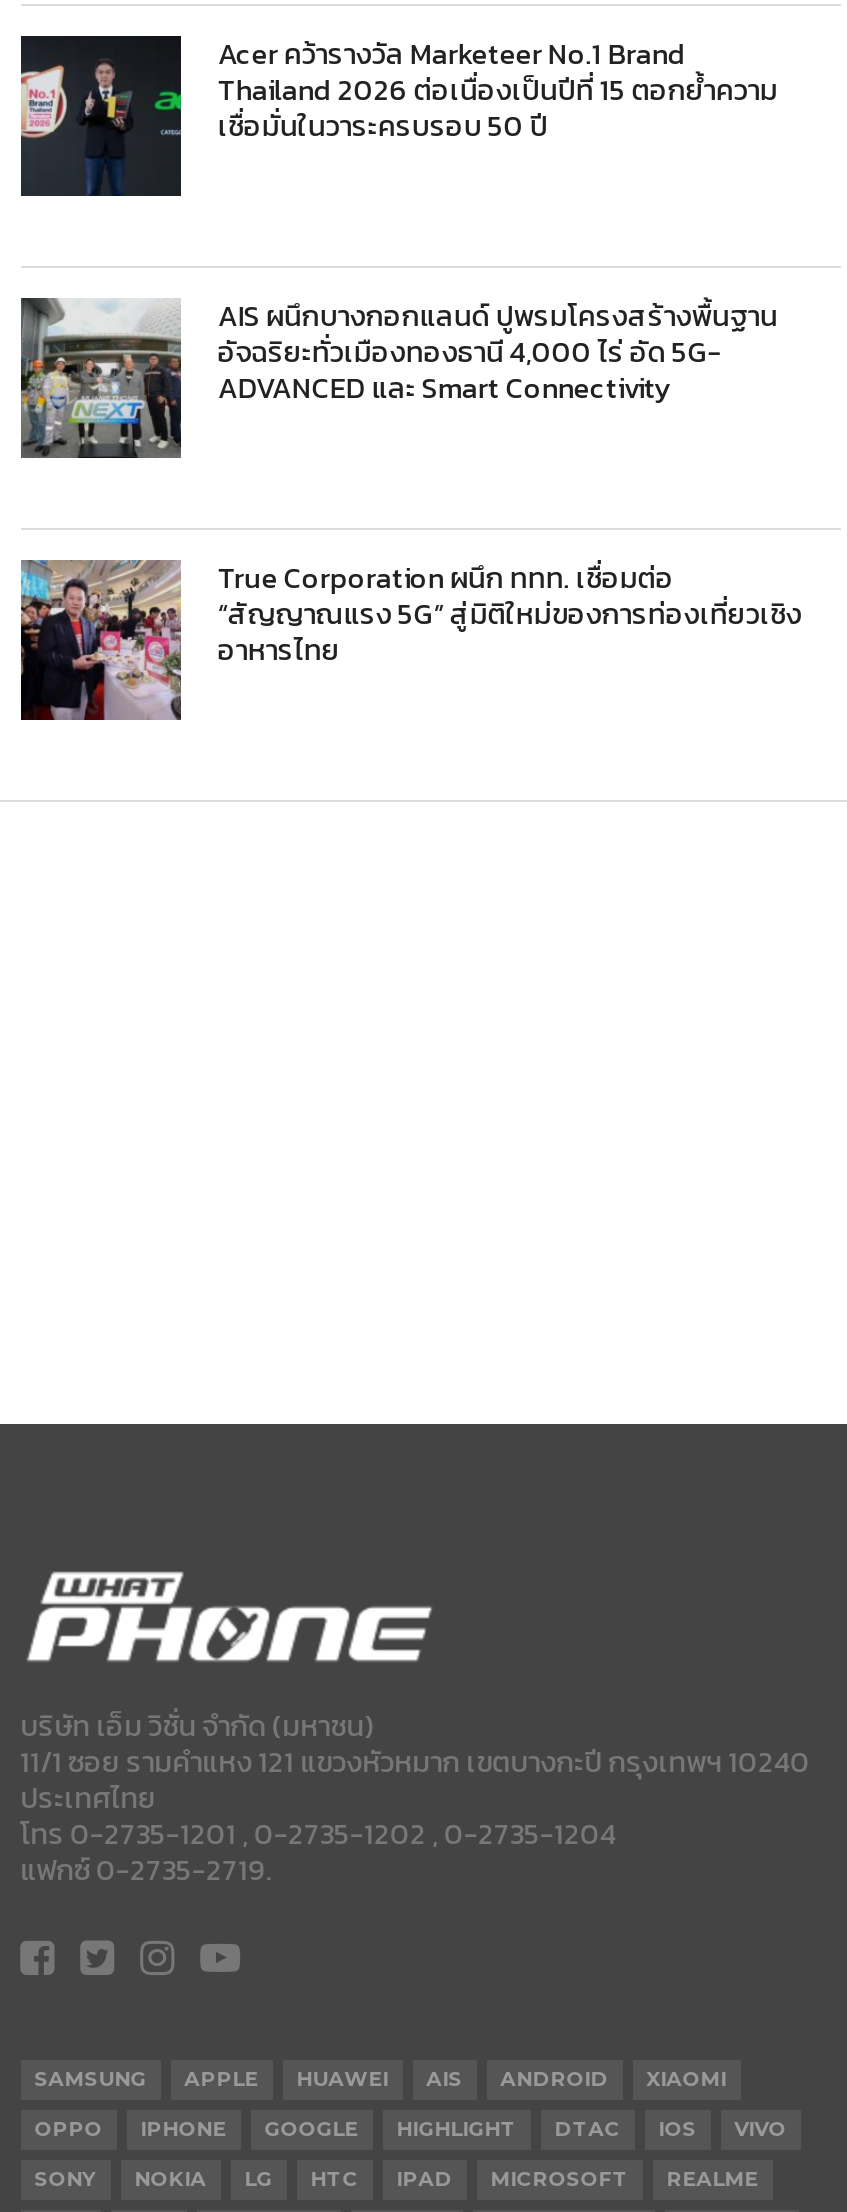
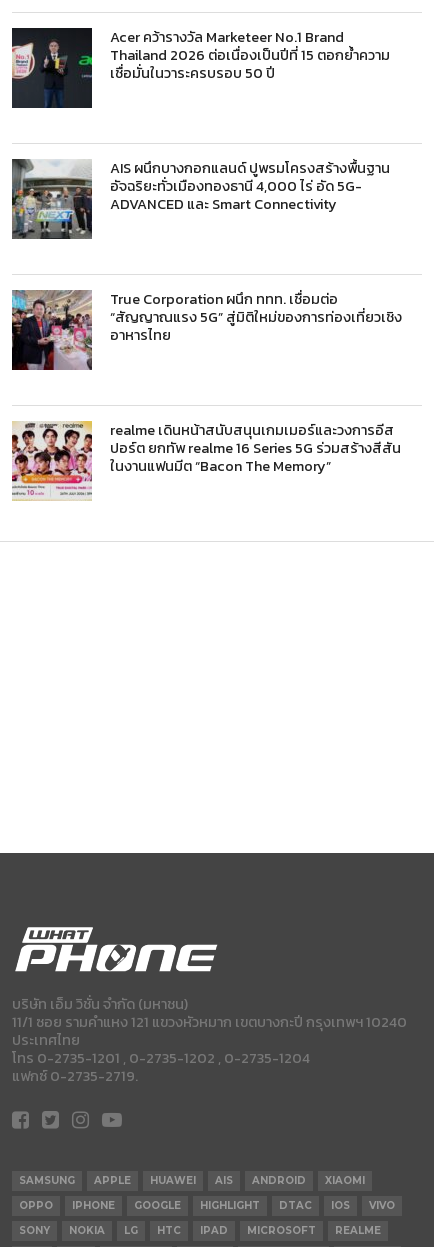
+ [image]
+ realme เดินหน้าสนับสนุนเกมเมอร์และวงการอีส
+ ปอร์ต ยกทัพ realme 16 Series 5G ร่วมสร้างสีสัน
+ ในงานแฟนมีต “Bacon The Memory”
